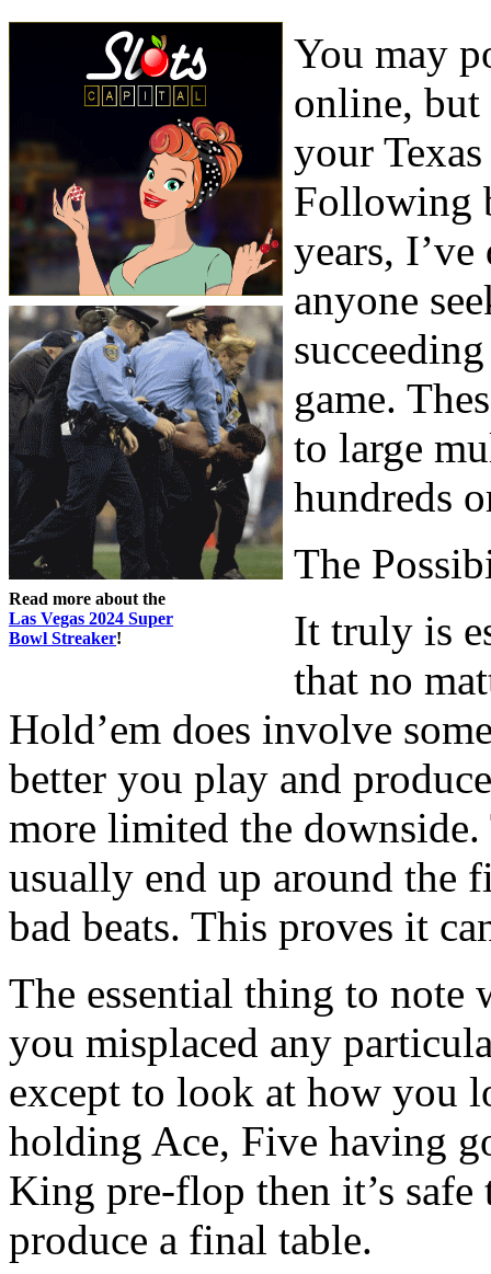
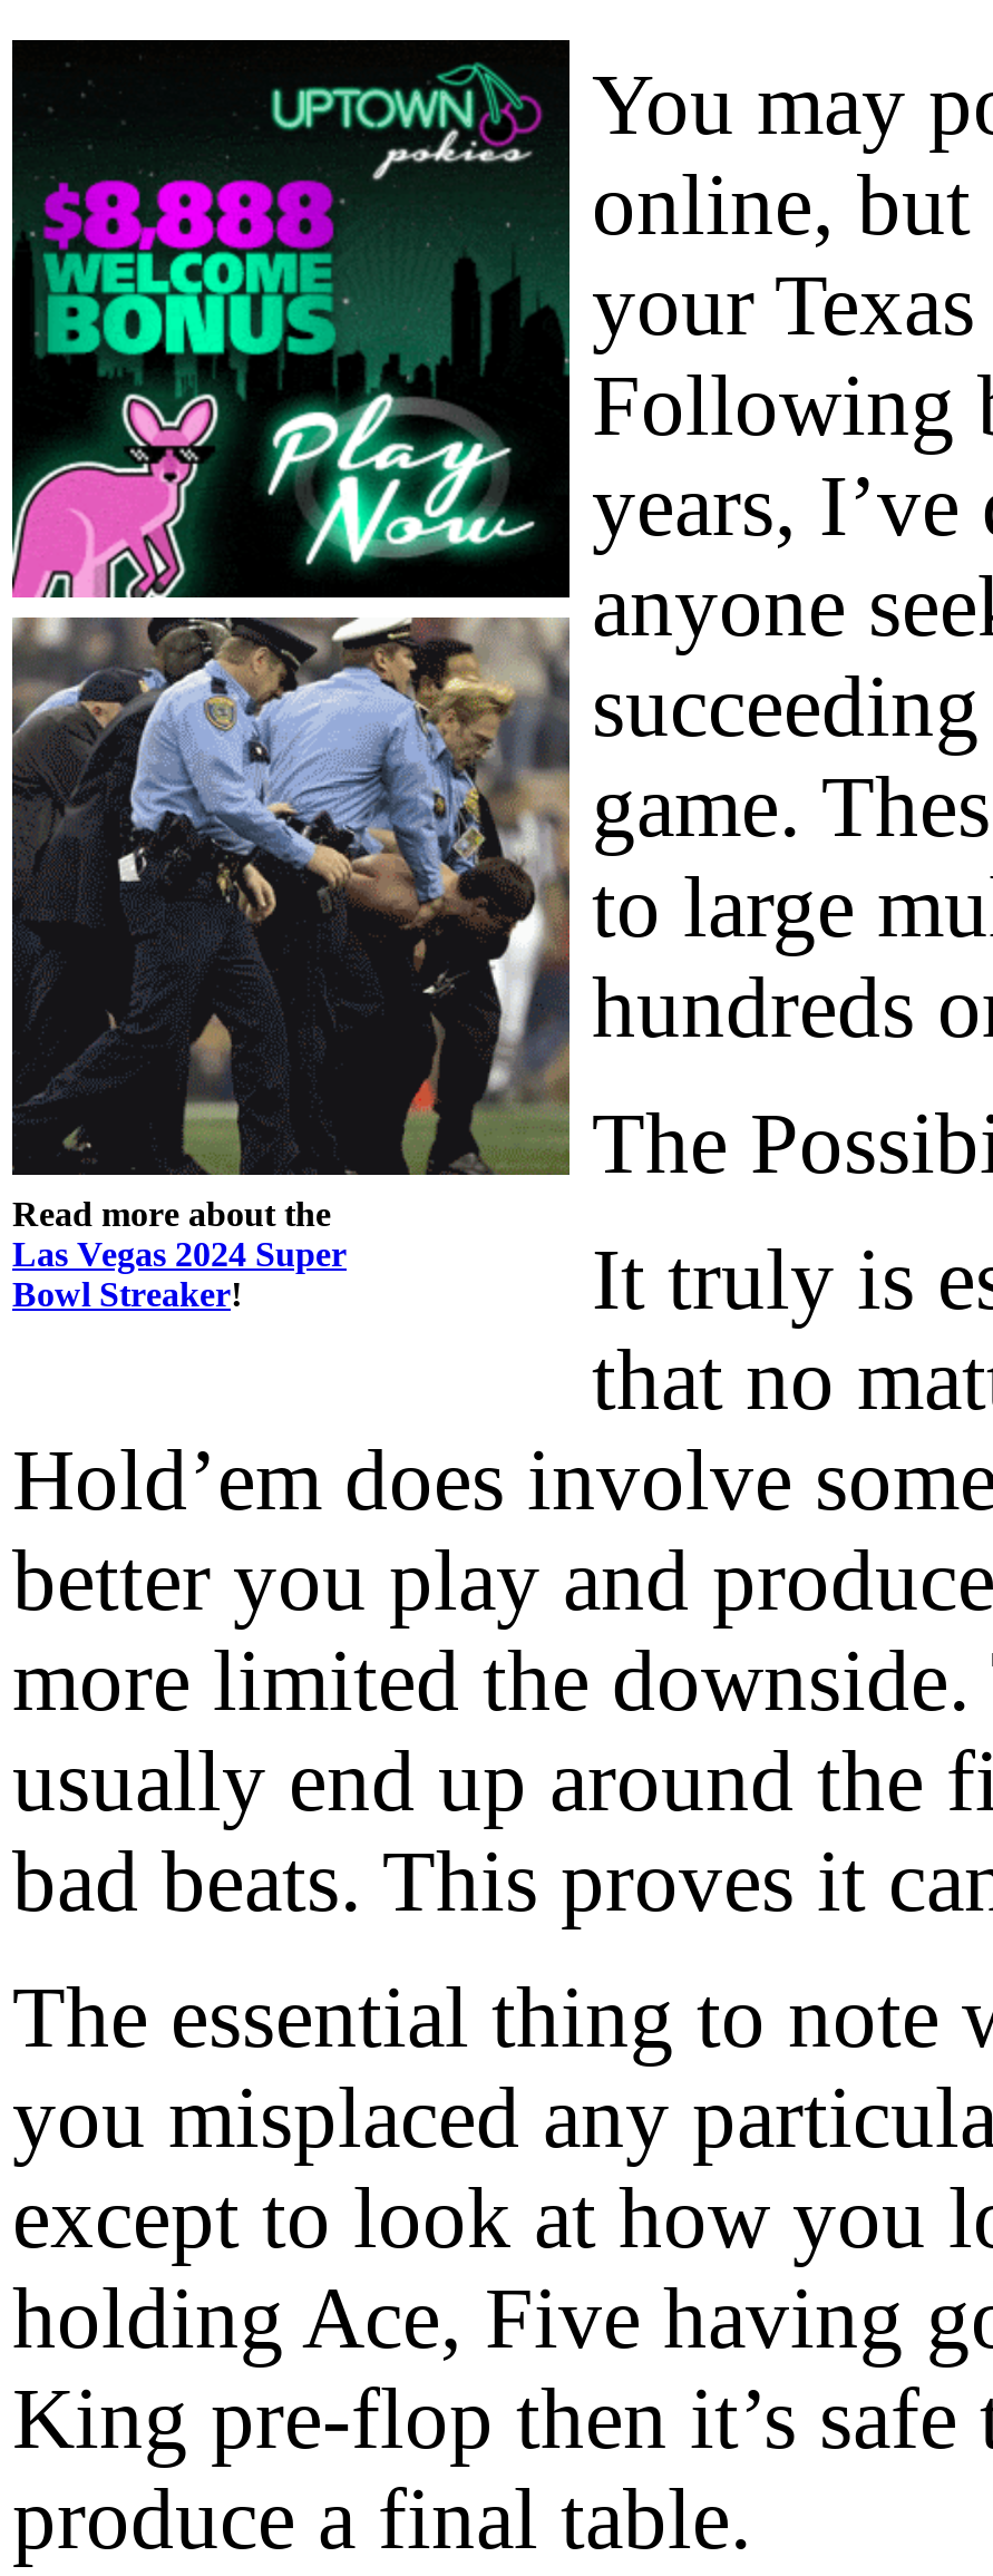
- [image]
+ [image]
